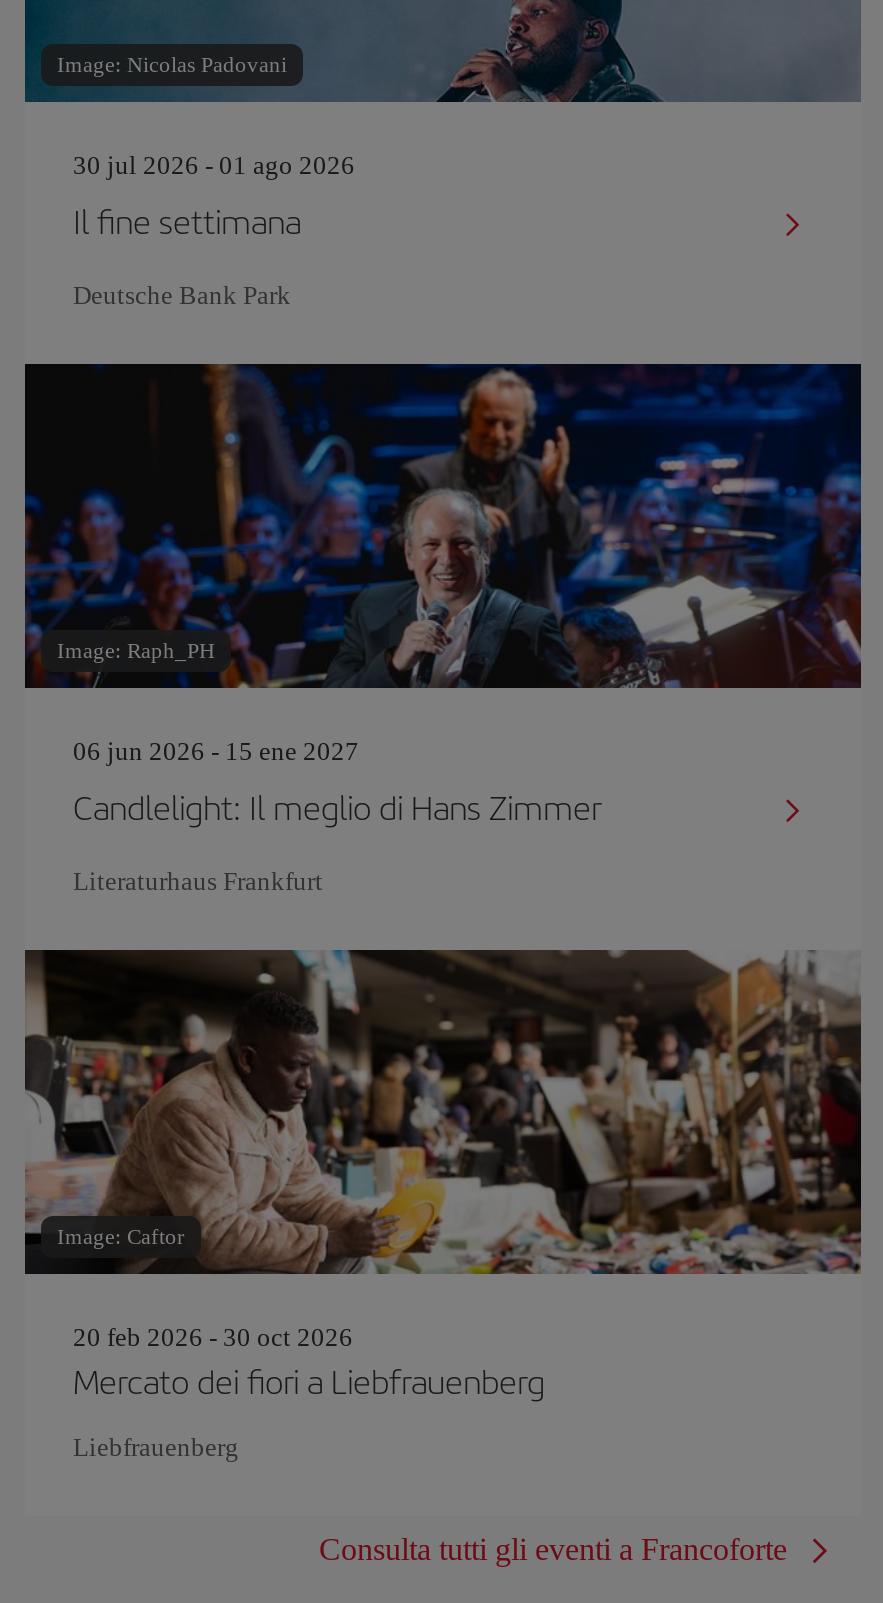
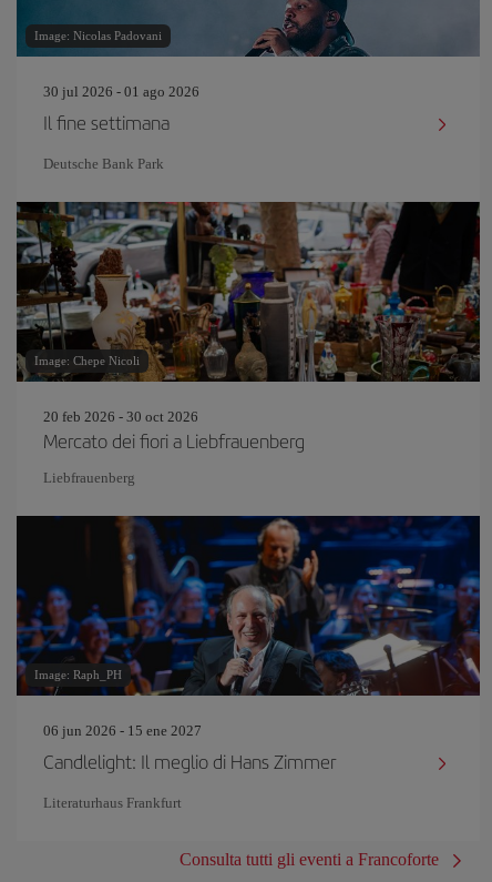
+ [image]
+ Image: Chepe Nicoli

moved down: [image] | Image: Raph_PH | 06 jun 2026 - 15 ene 2027 | Candlelight: Il meglio di Hans Zimmer | Literaturhaus Frankfurt

- [image]
- Image: Caftor

moved up: 20 feb 2026 - 30 oct 2026 | Mercato dei fiori a Liebfrauenberg | Liebfrauenberg
